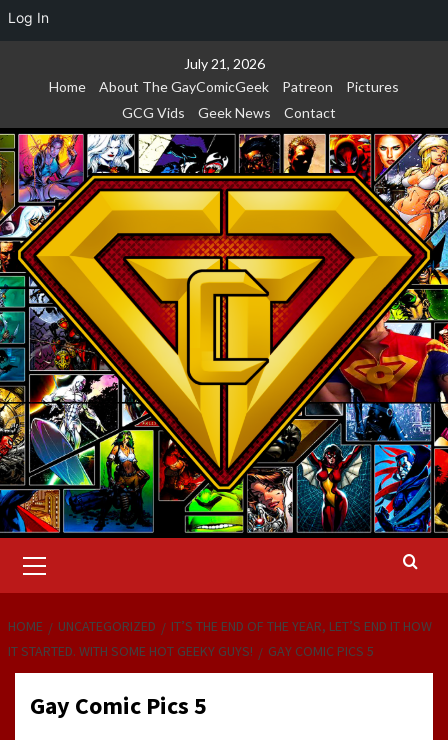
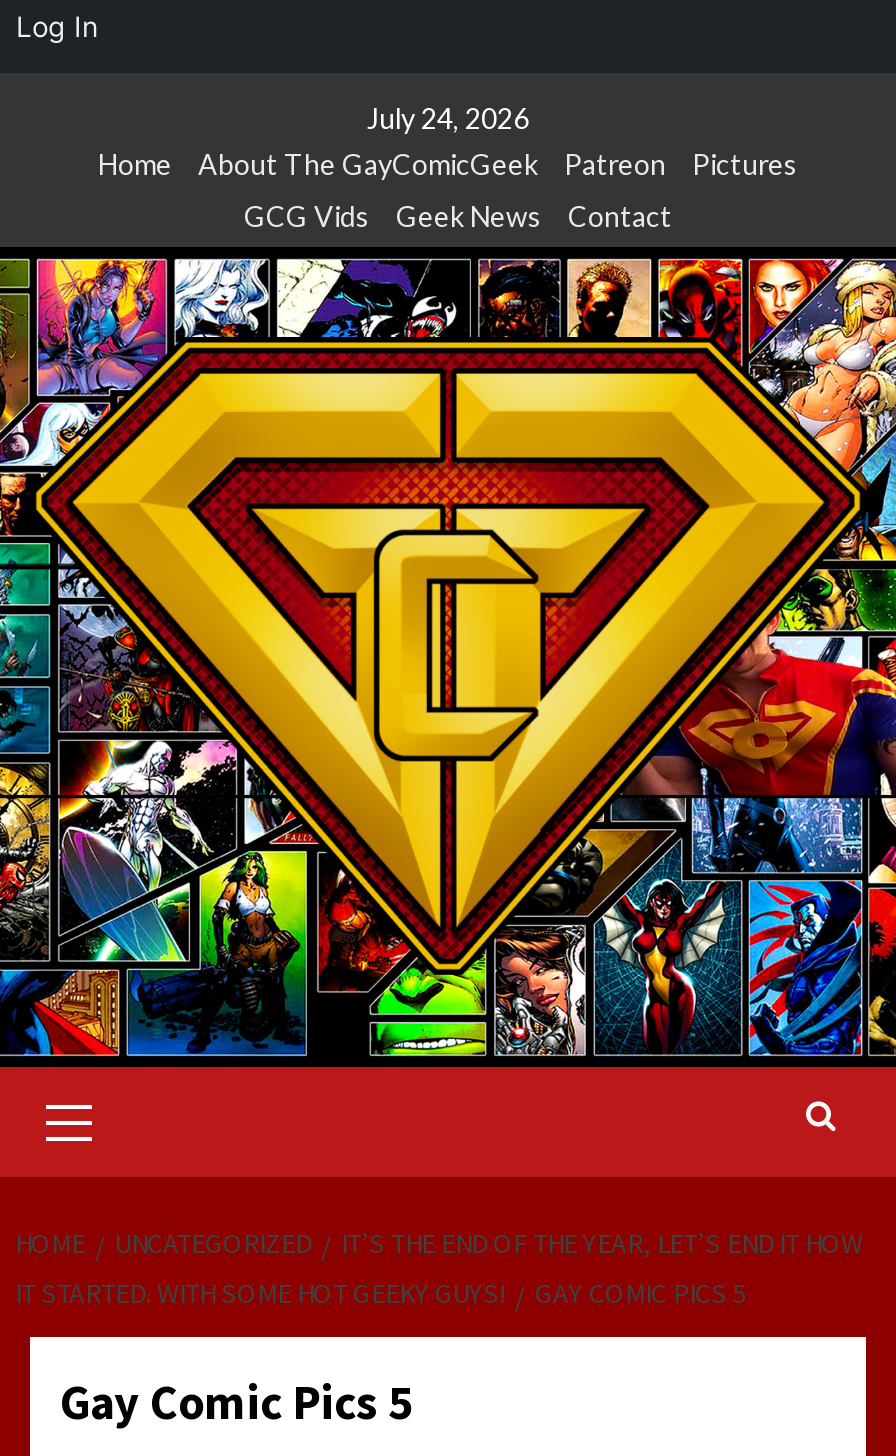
- July 21, 2026
+ July 24, 2026
